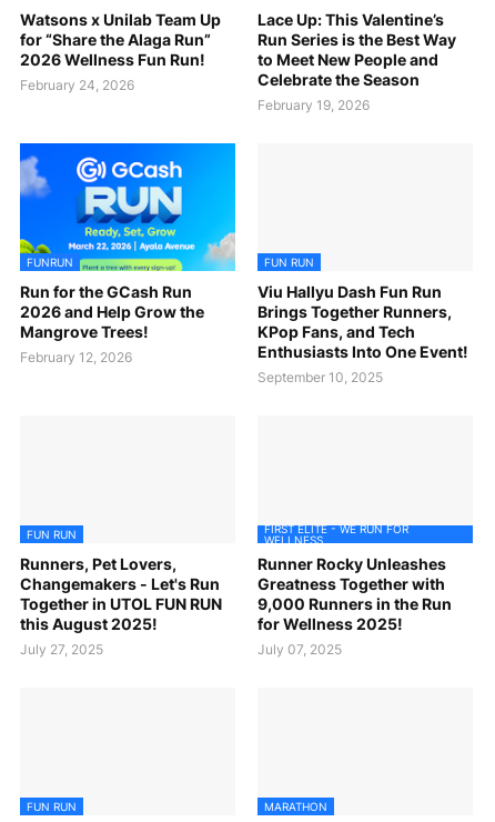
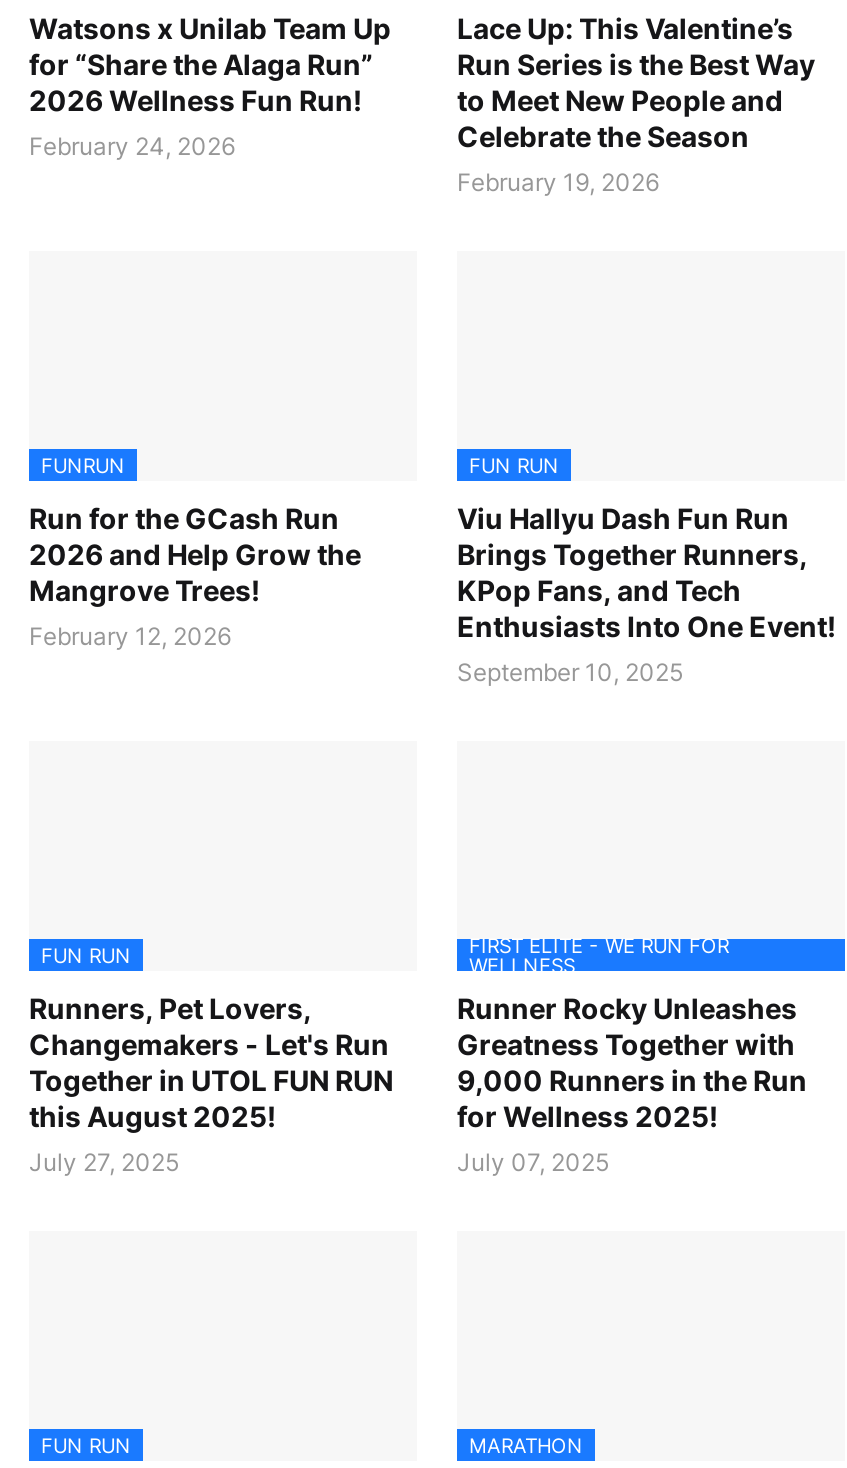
- [image]
